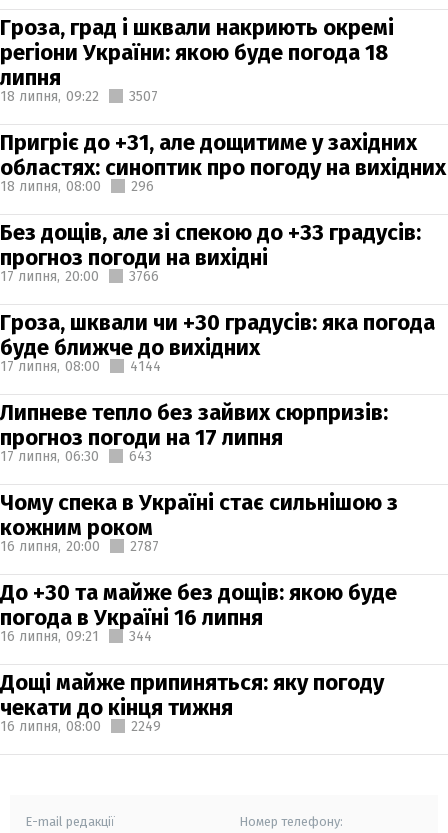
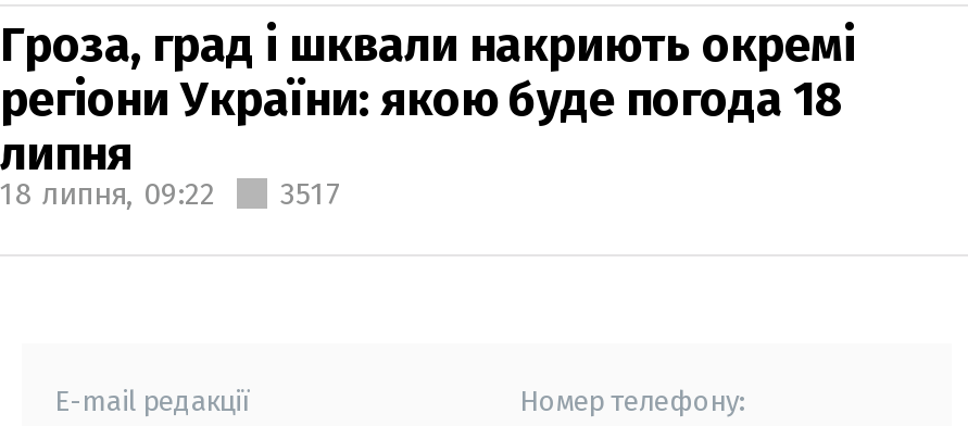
- 3507
- Пригріє до +31, але дощитиме у західних
- областях: синоптик про погоду на вихідних
- 18 липня, 08:00
- 296
- Без дощів, але зі спекою до +33 градусів:
- прогноз погоди на вихідні
- 17 липня, 20:00
- 3766
- Гроза, шквали чи +30 градусів: яка погода
- буде ближче до вихідних
- 17 липня, 08:00
- 4144
- Липневе тепло без зайвих сюрпризів:
- прогноз погоди на 17 липня
- 17 липня, 06:30
- 643
- Чому спека в Україні стає сильнішою з
- кожним роком
- 16 липня, 20:00
- 2787
- До +30 та майже без дощів: якою буде
- погода в Україні 16 липня
- 16 липня, 09:21
- 344
- Дощі майже припиняться: яку погоду
- чекати до кінця тижня
- 16 липня, 08:00
- 2249
+ 3517
